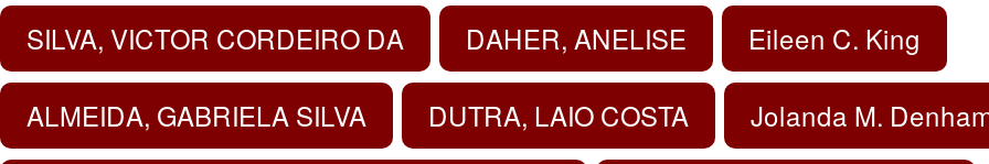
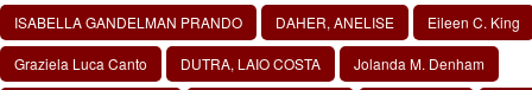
- SILVA, VICTOR CORDEIRO DA
+ ISABELLA GANDELMAN PRANDO

- ALMEIDA, GABRIELA SILVA
+ Graziela Luca Canto
